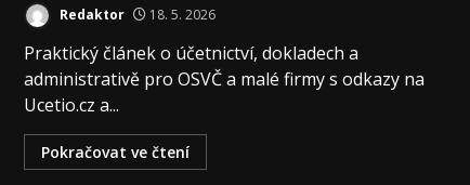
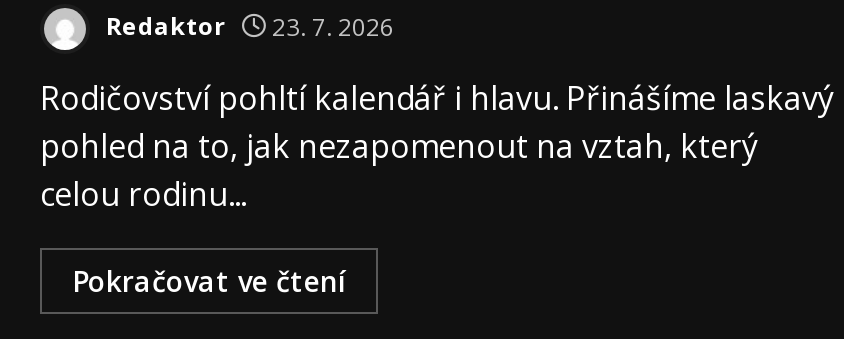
- Redaktor 18. 5. 2026
+ Redaktor 23. 7. 2026

- Praktický článek o účetnictví, dokladech a
- administrativě pro OSVČ a malé firmy s odkazy na
- Ucetio.cz a...
+ Rodičovství pohltí kalendář i hlavu. Přinášíme laskavý
+ pohled na to, jak nezapomenout na vztah, který
+ celou rodinu...
